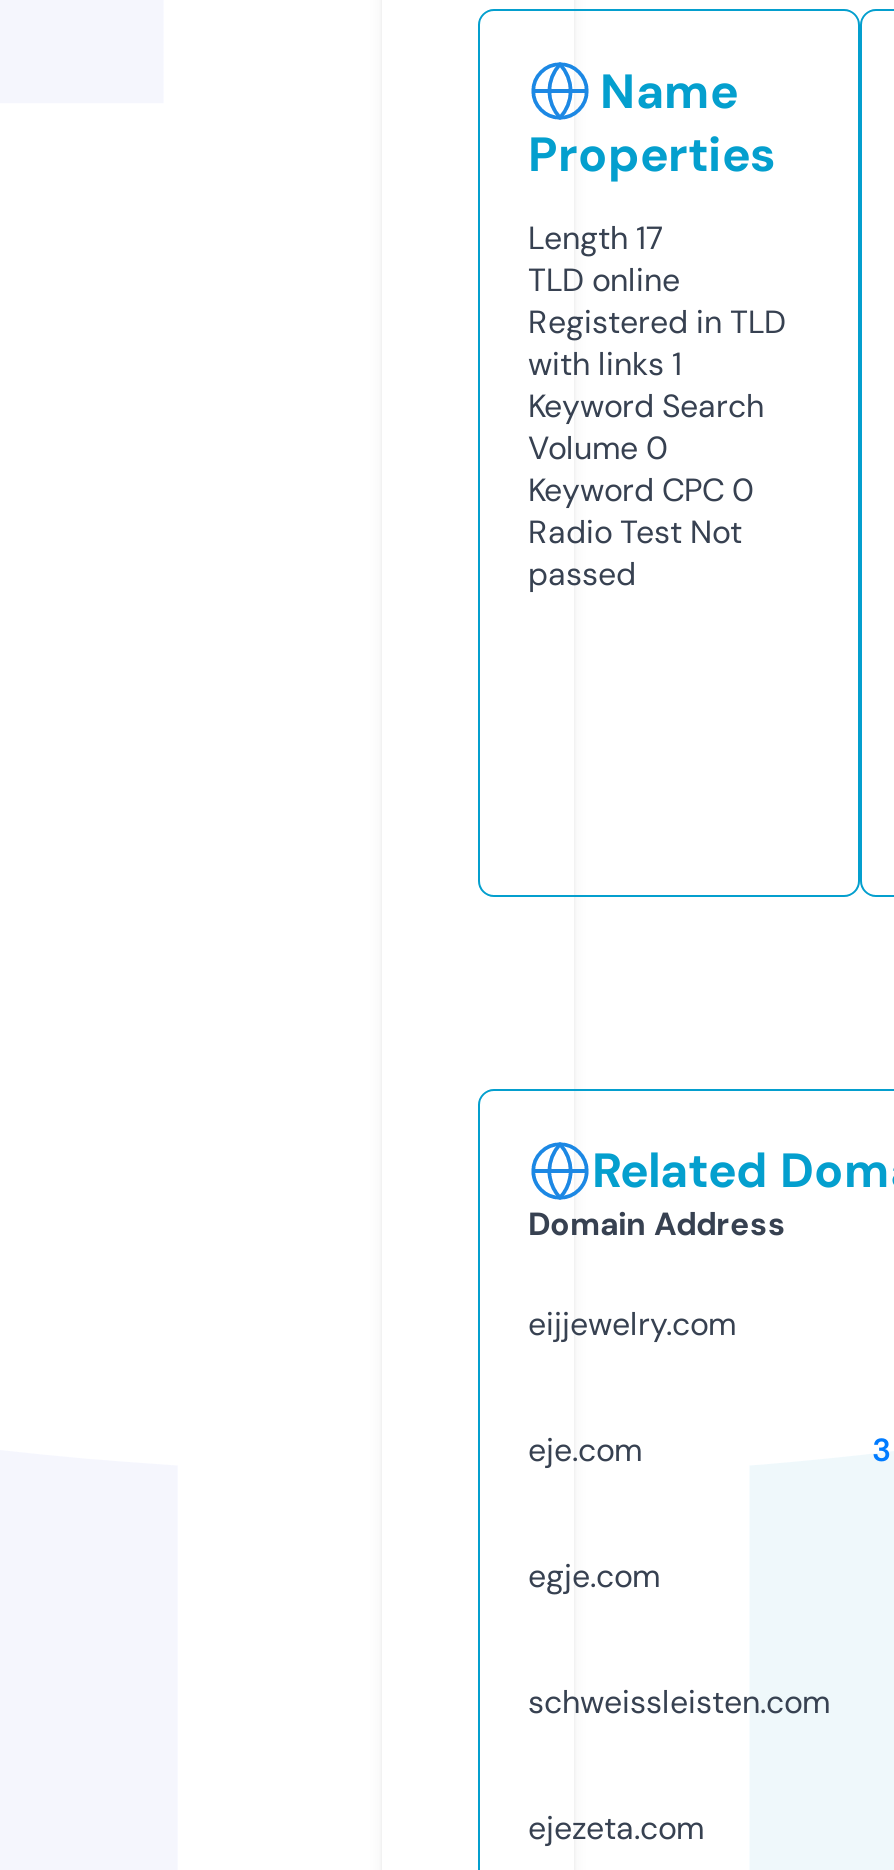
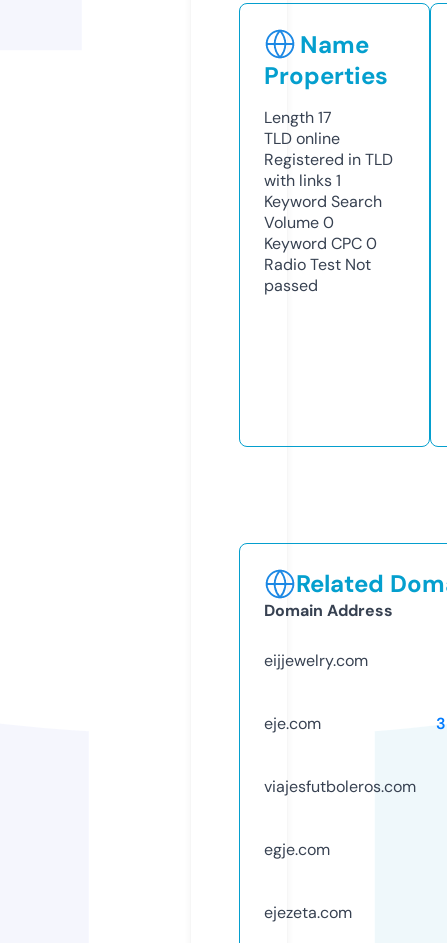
+ viajesfutboleros.com

moved down: egje.com

- schweissleisten.com
